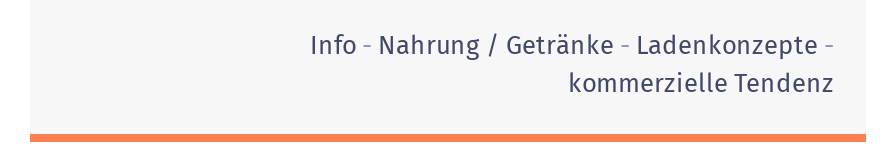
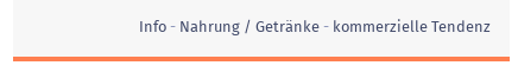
- Ladenkonzepte
